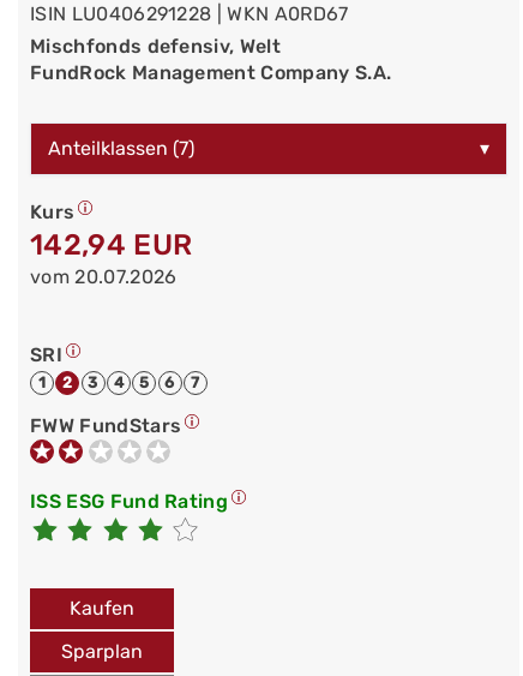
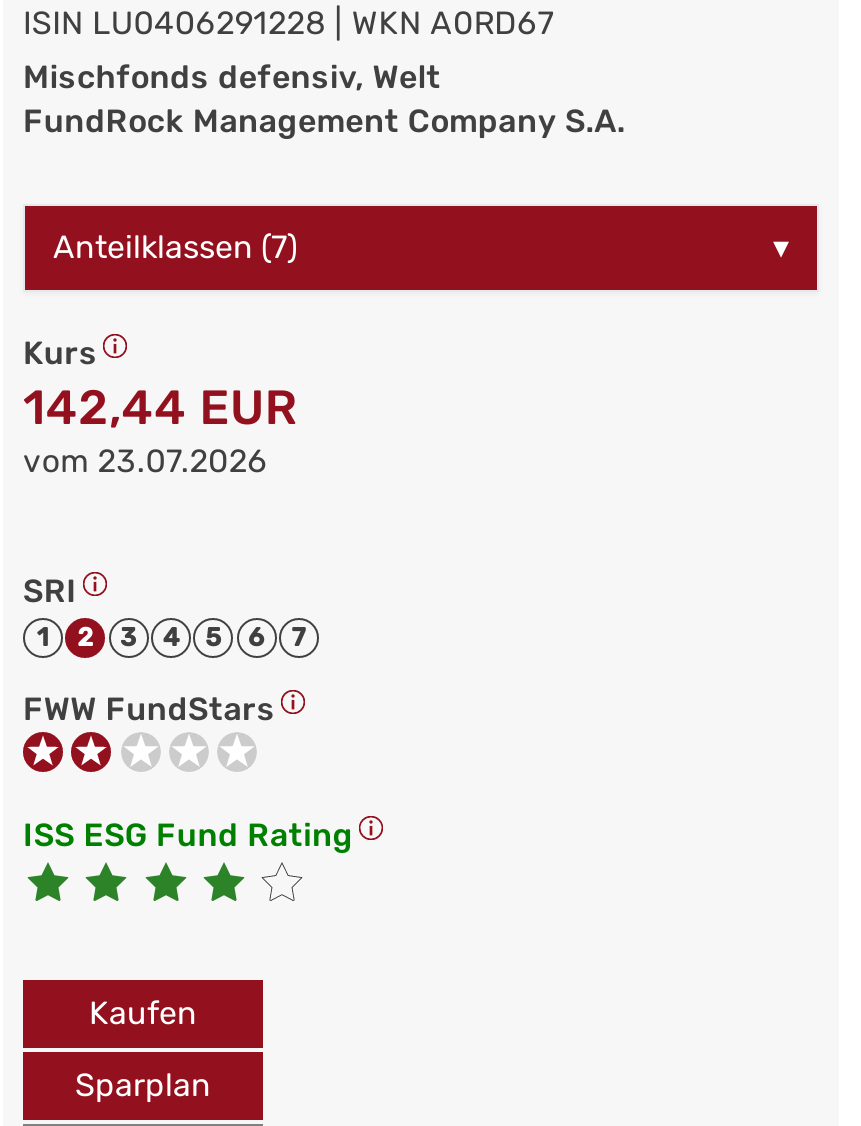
- 142,94 EUR
+ 142,44 EUR

- vom 20.07.2026
+ vom 23.07.2026
